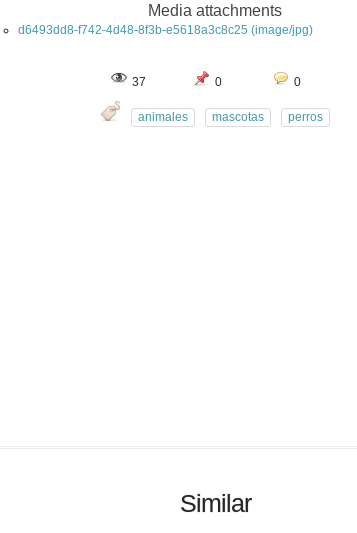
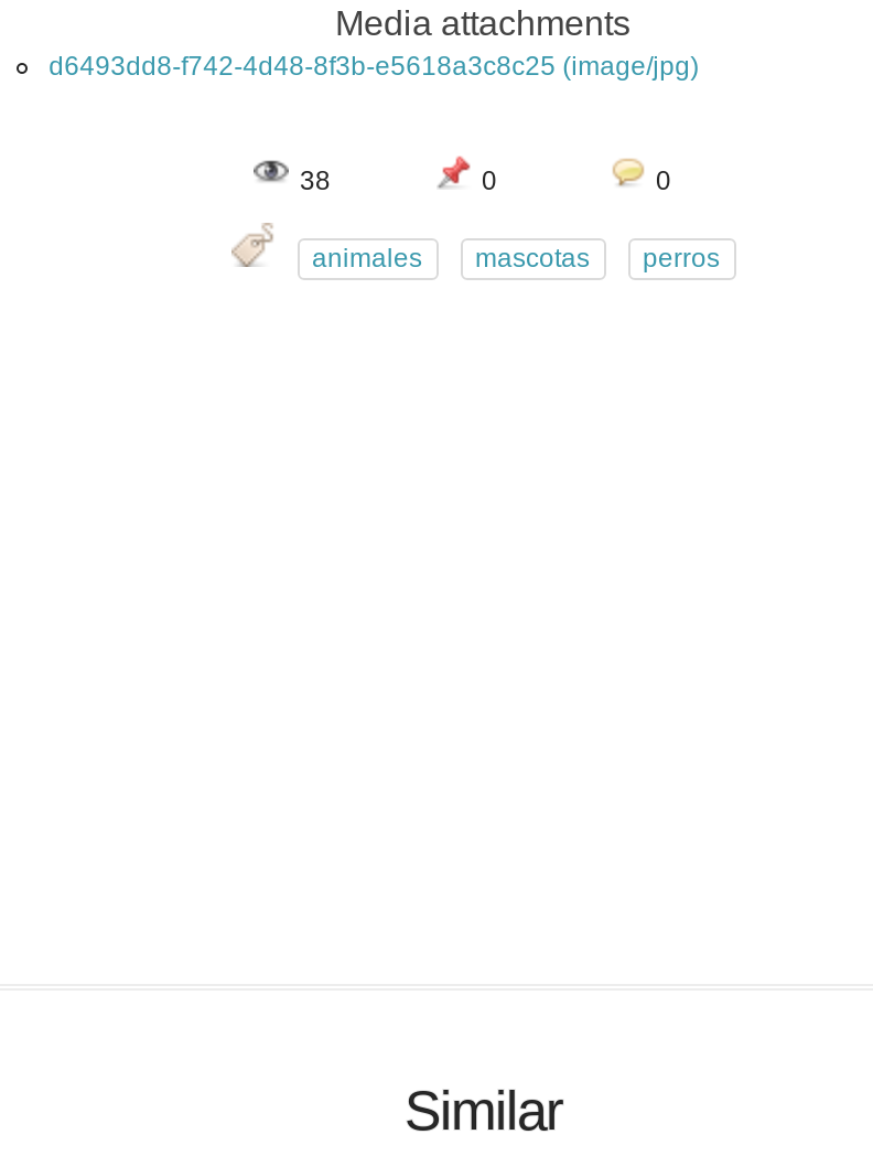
- 37
+ 38
